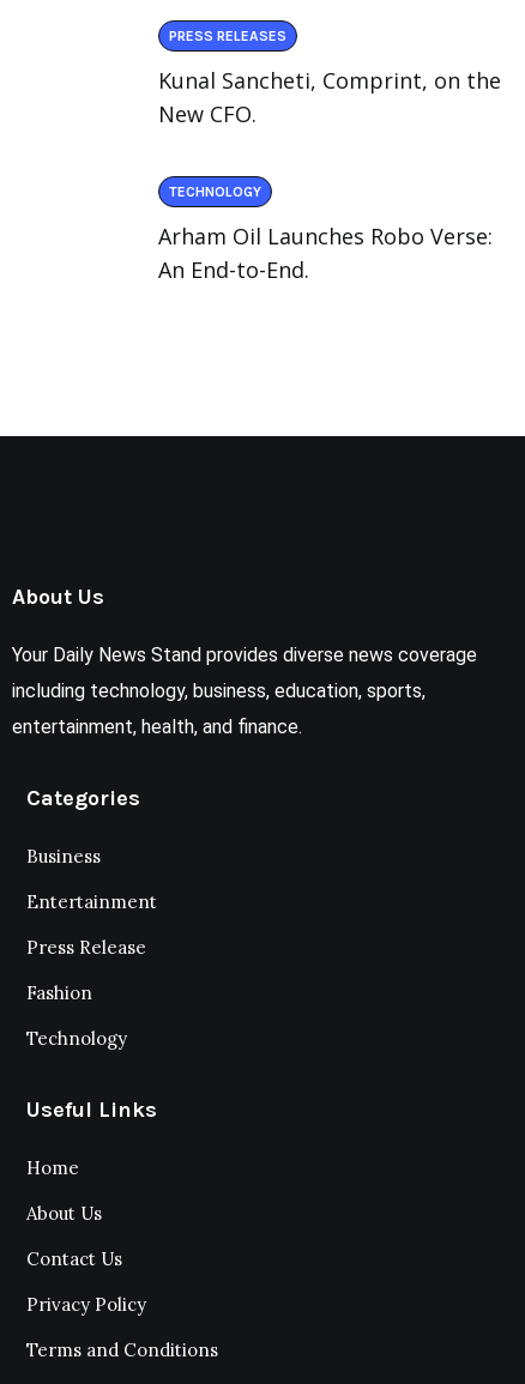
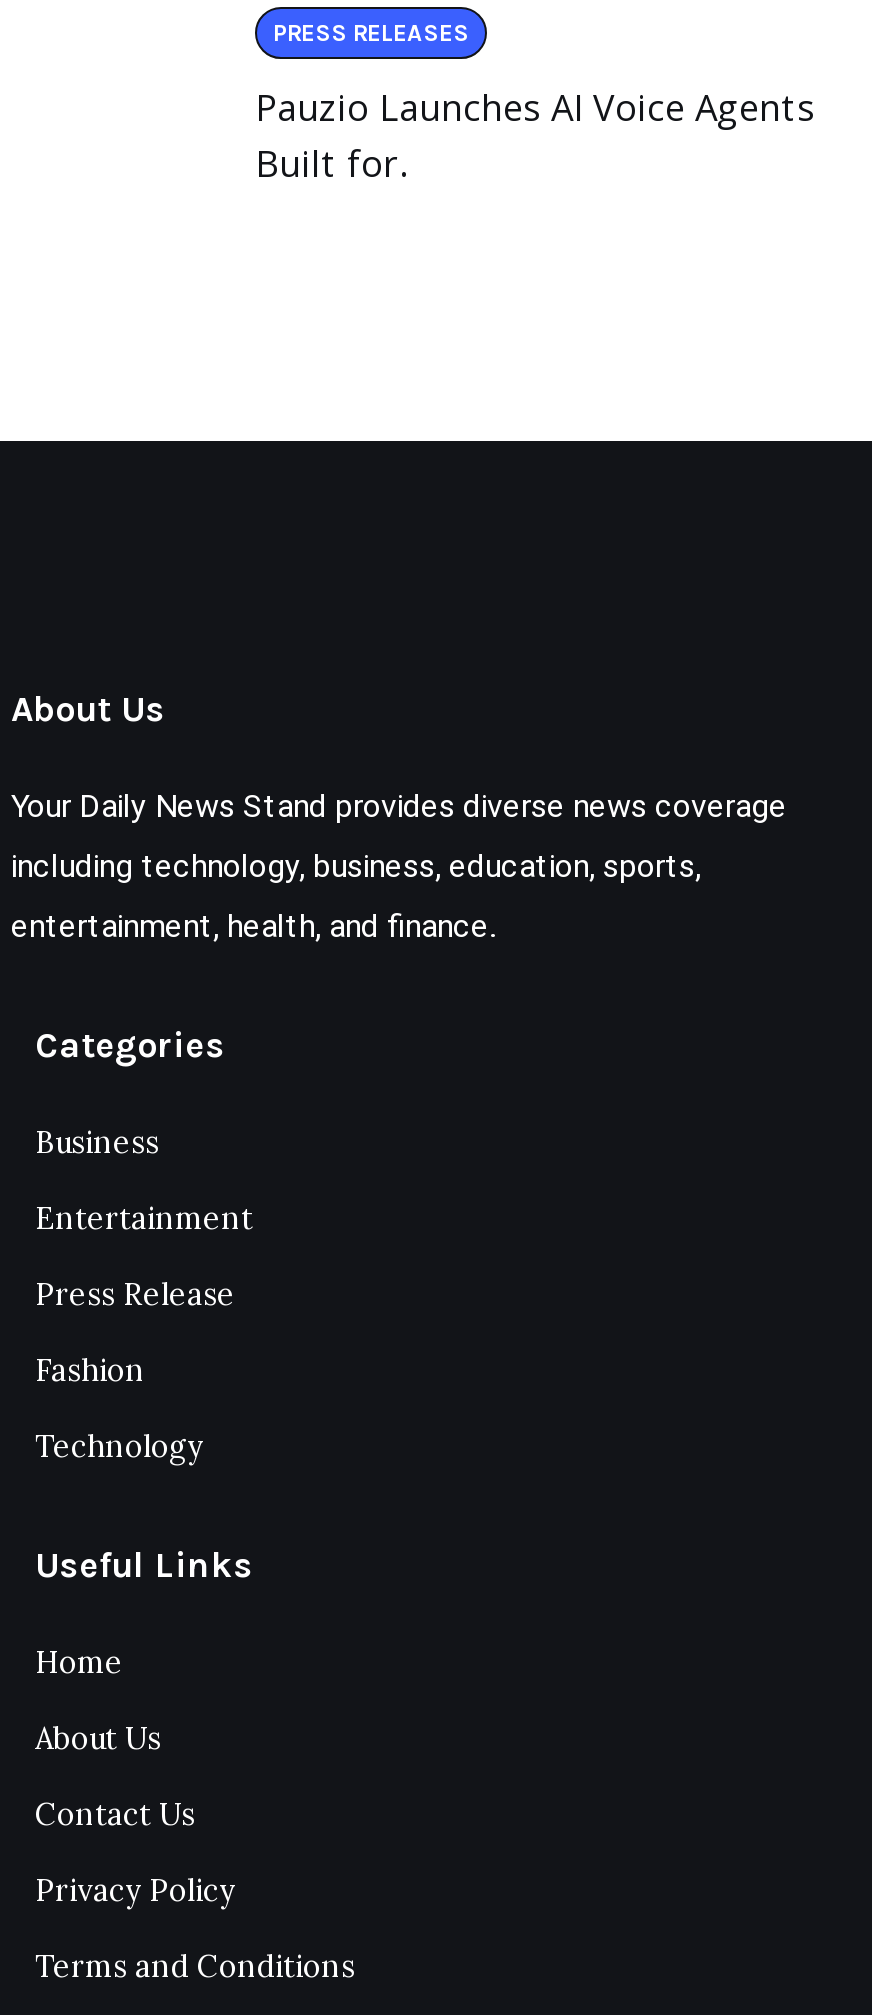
- Kunal Sancheti, Comprint, on the
- New CFO.
- TECHNOLOGY
- Arham Oil Launches Robo Verse:
- An End-to-End.
+ Pauzio Launches AI Voice Agents
+ Built for.
